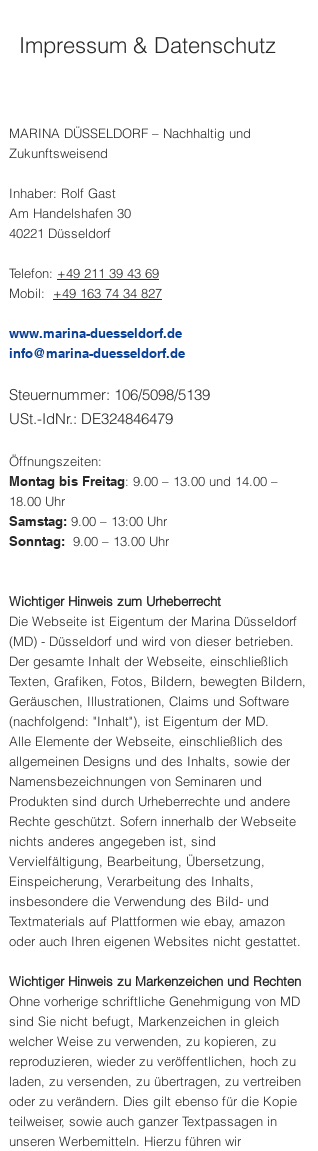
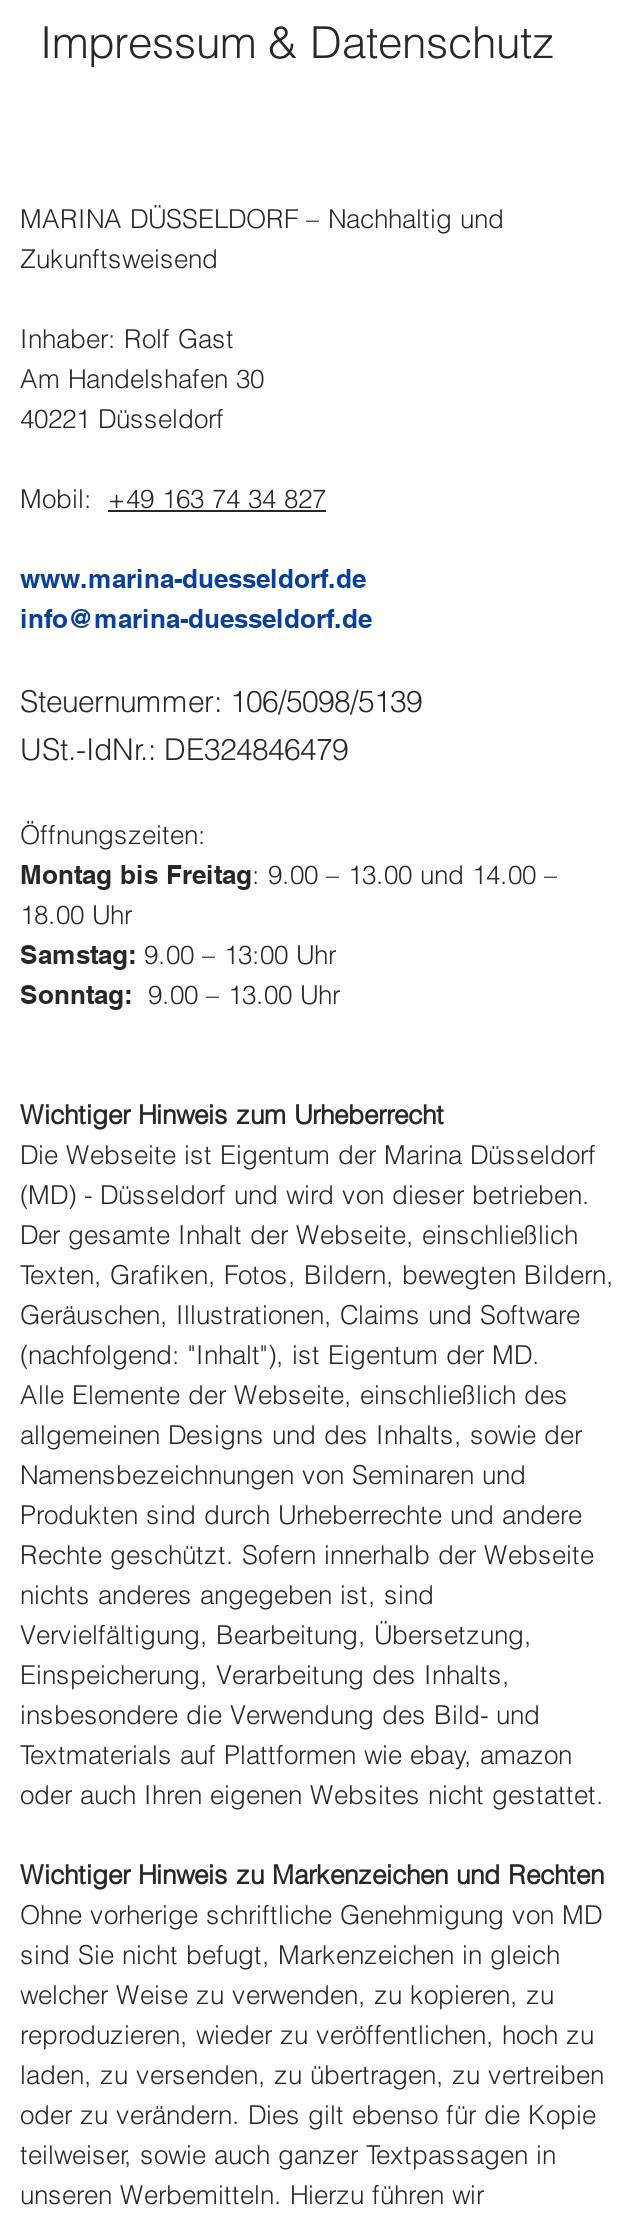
- Telefon: +49 211 39 43 69
